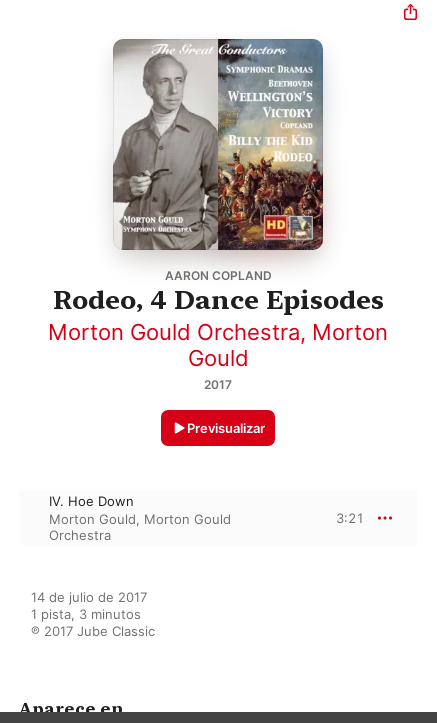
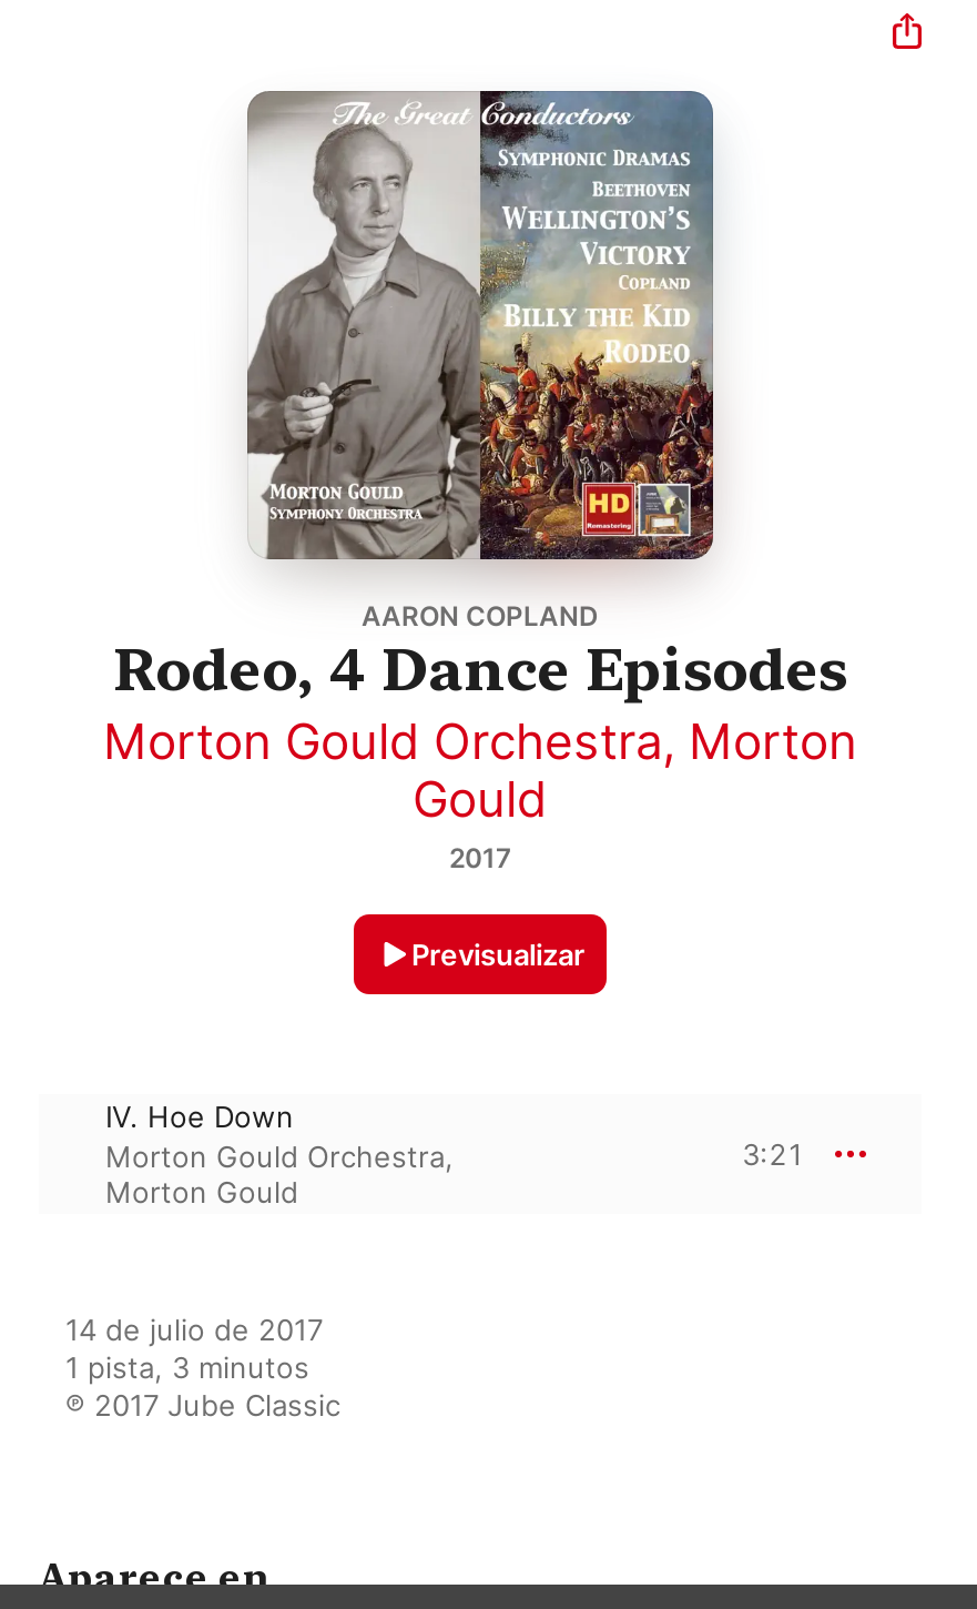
- Morton Gould, Morton Gould
- Orchestra
+ Morton Gould Orchestra,
+ Morton Gould
